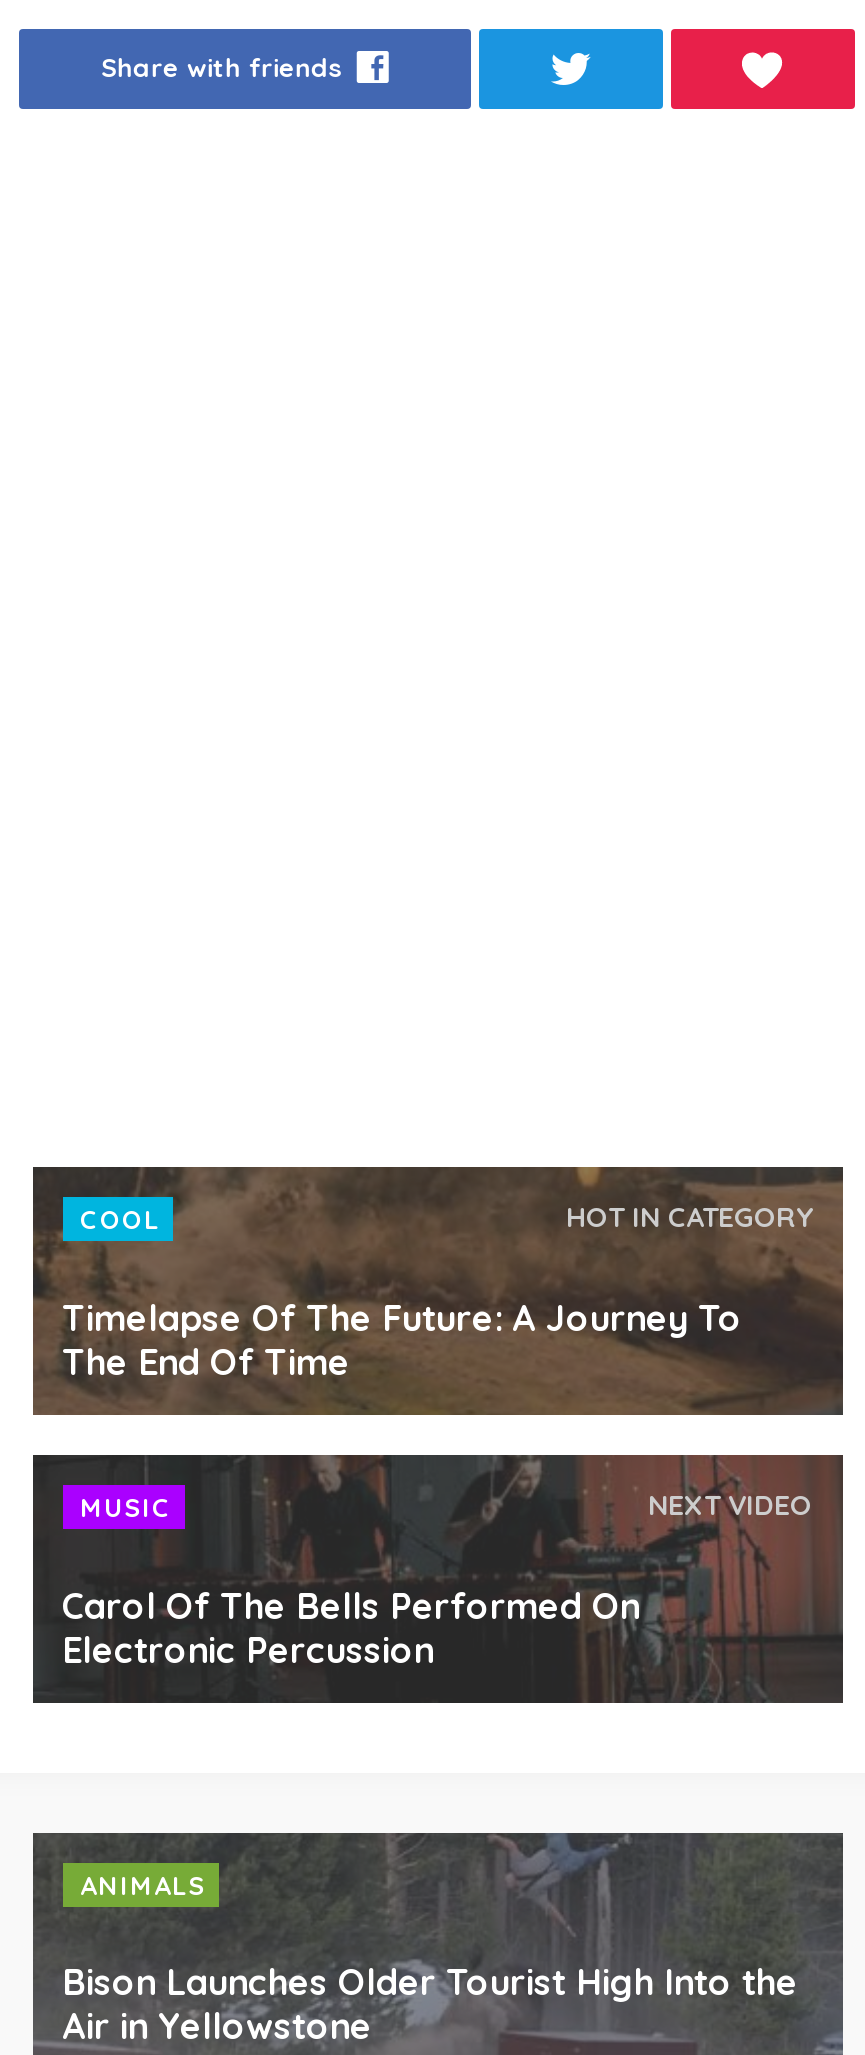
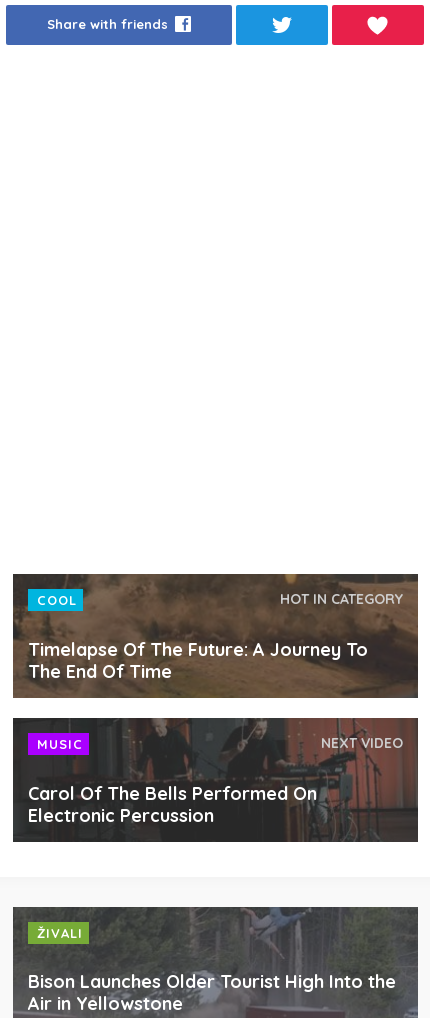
- ANIMALS
+ ŽIVALI
